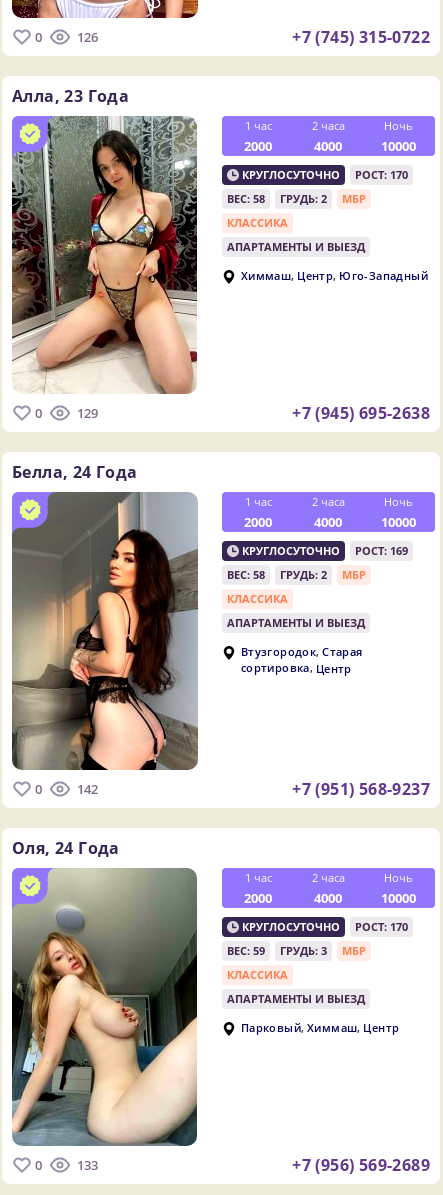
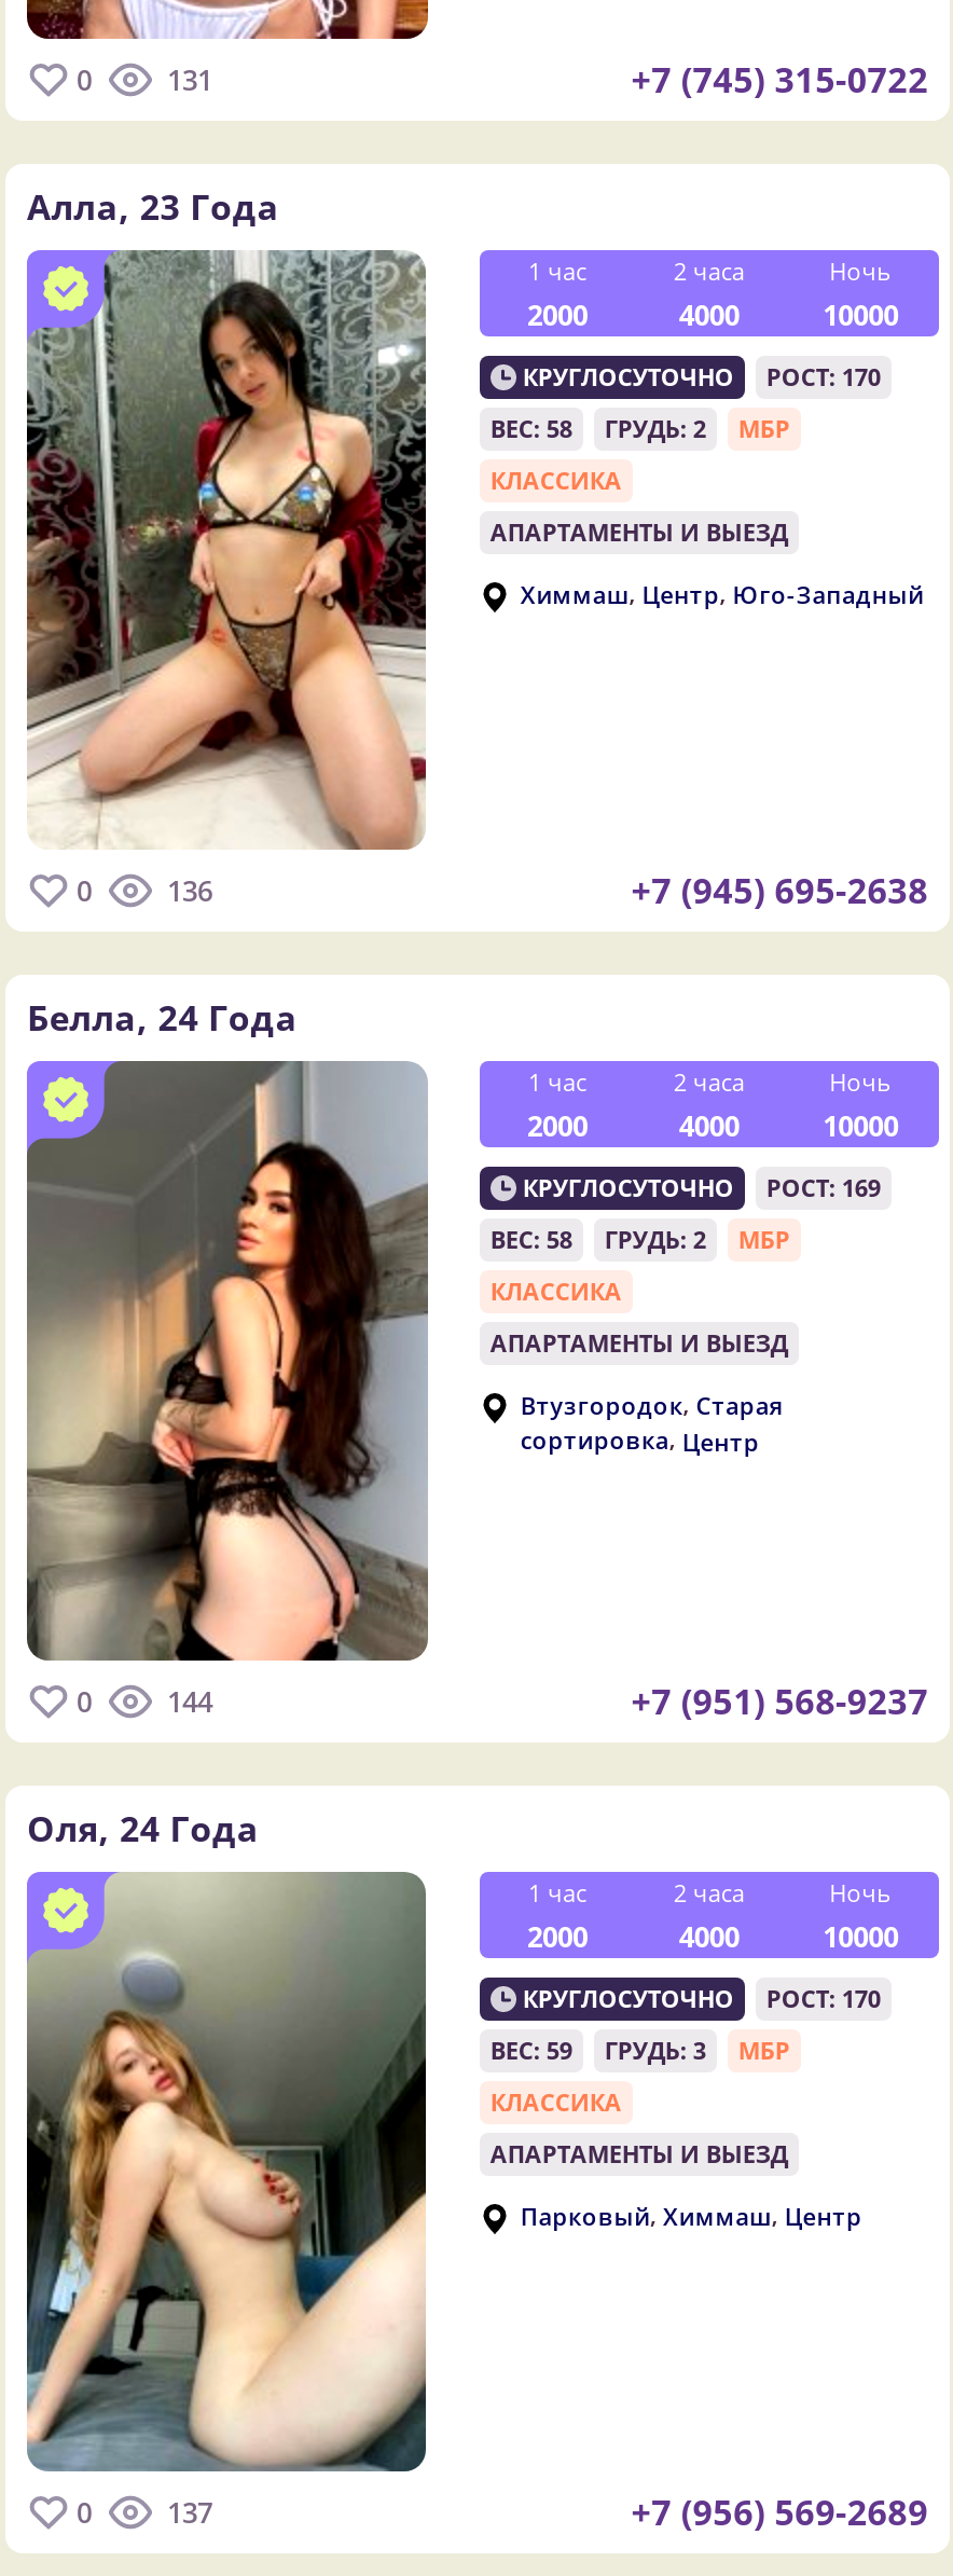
- 0 126
+ 0 131

- 0 129
+ 0 136

- 0 142
+ 0 144

- 0 133
+ 0 137
